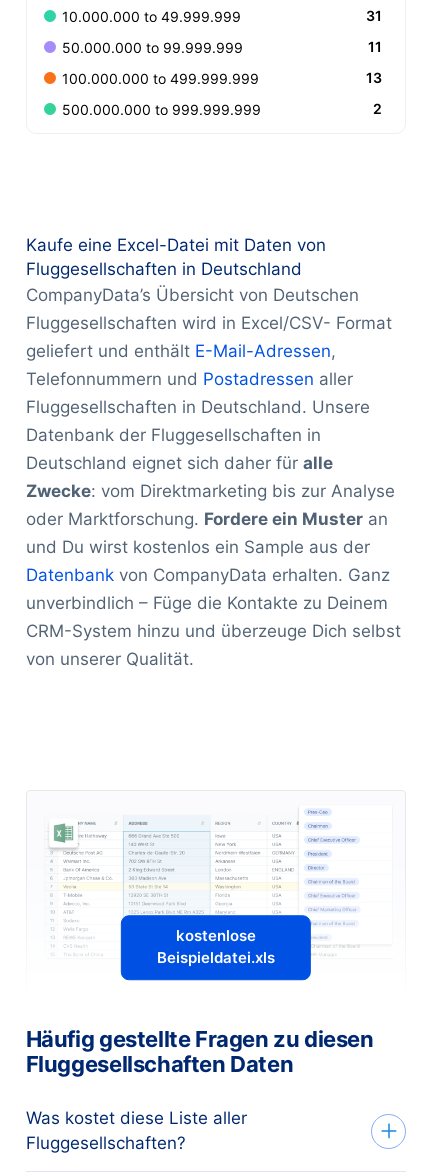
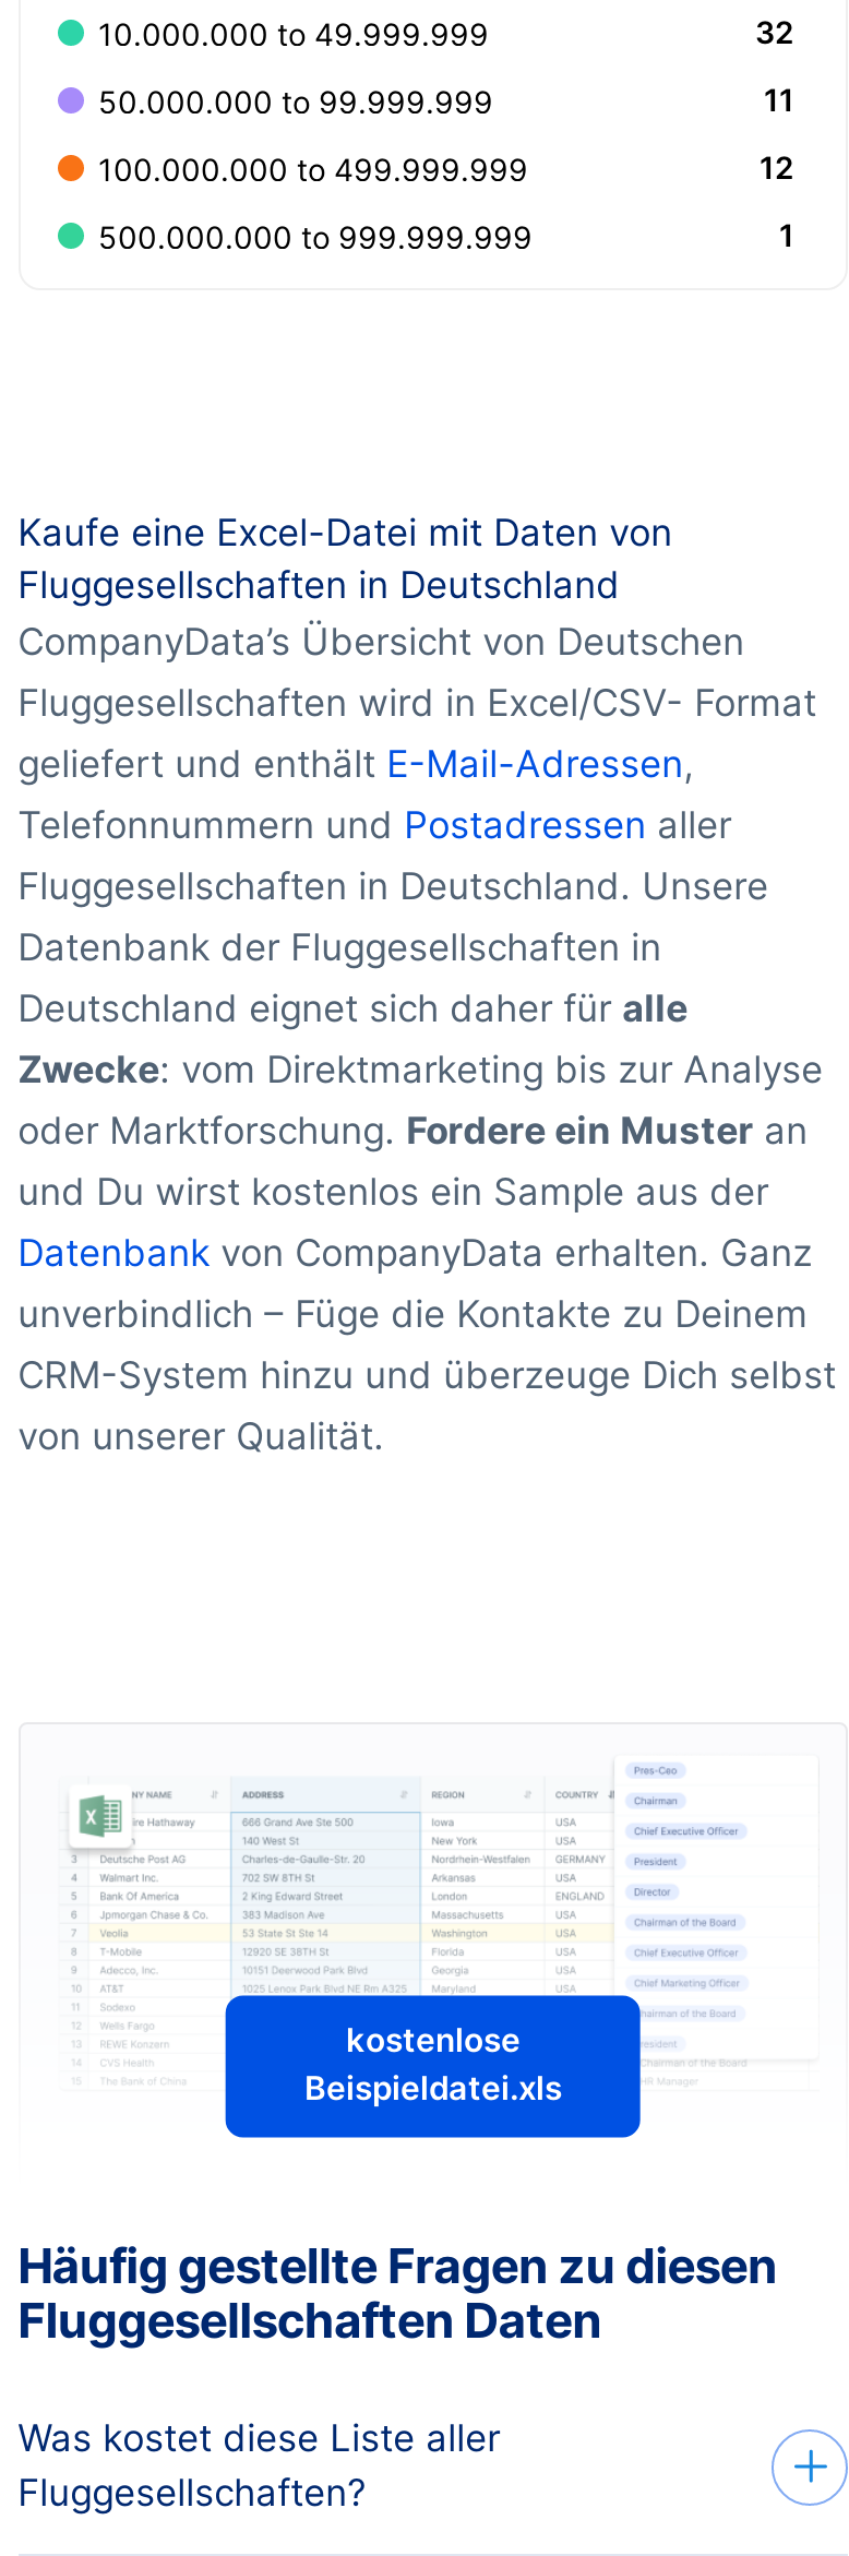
- 31
+ 32

- 13
+ 12

- 2
+ 1
